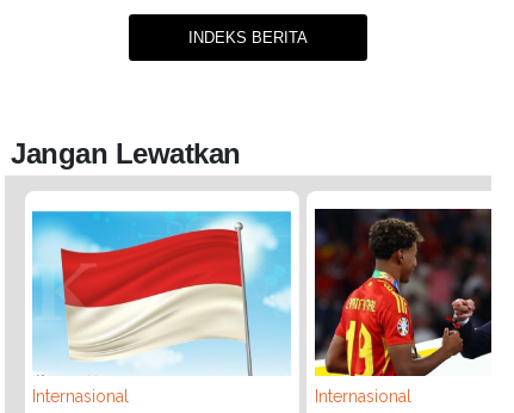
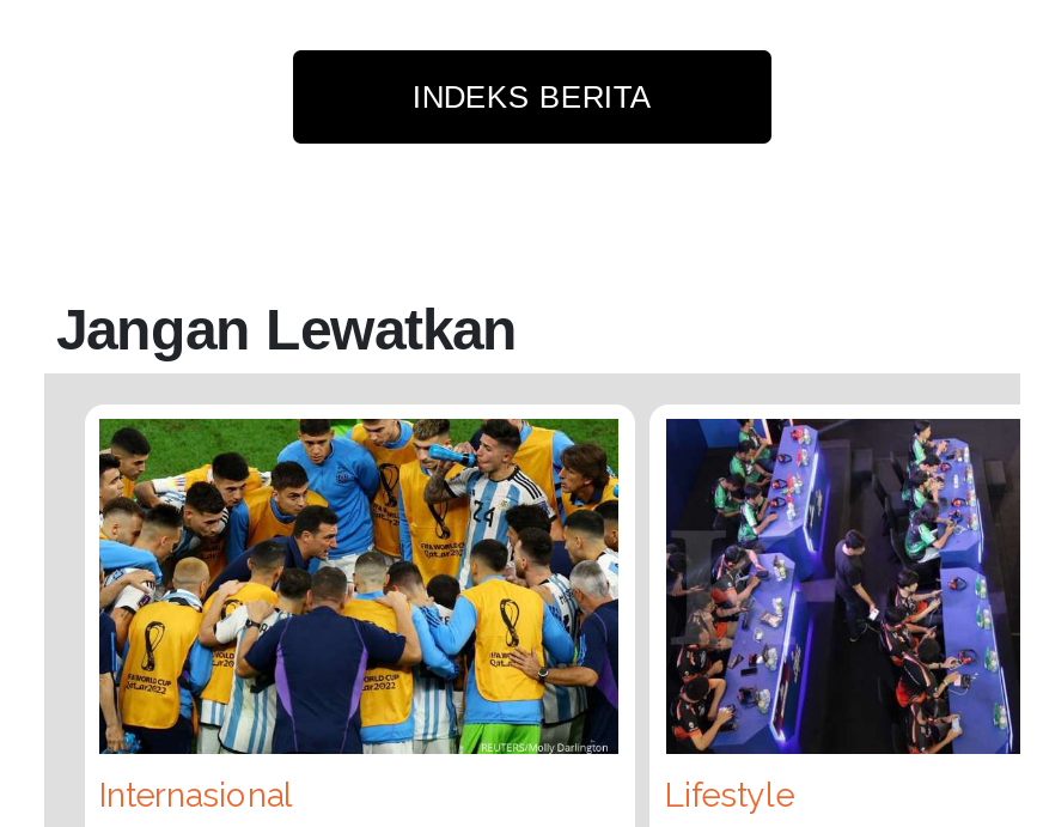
- [image]
- Internasional
+ [image]
+ Lifestyle

- [image]
+ [image]
